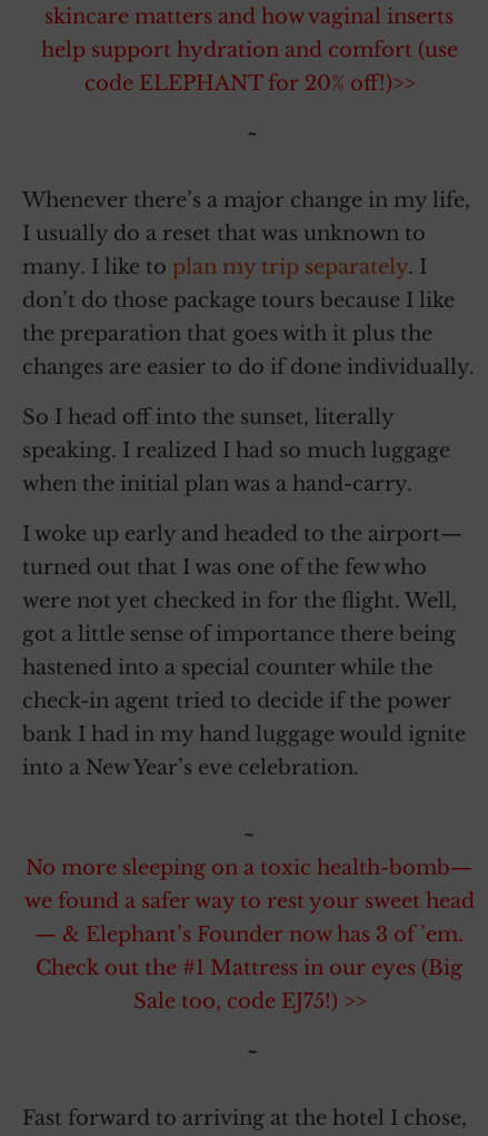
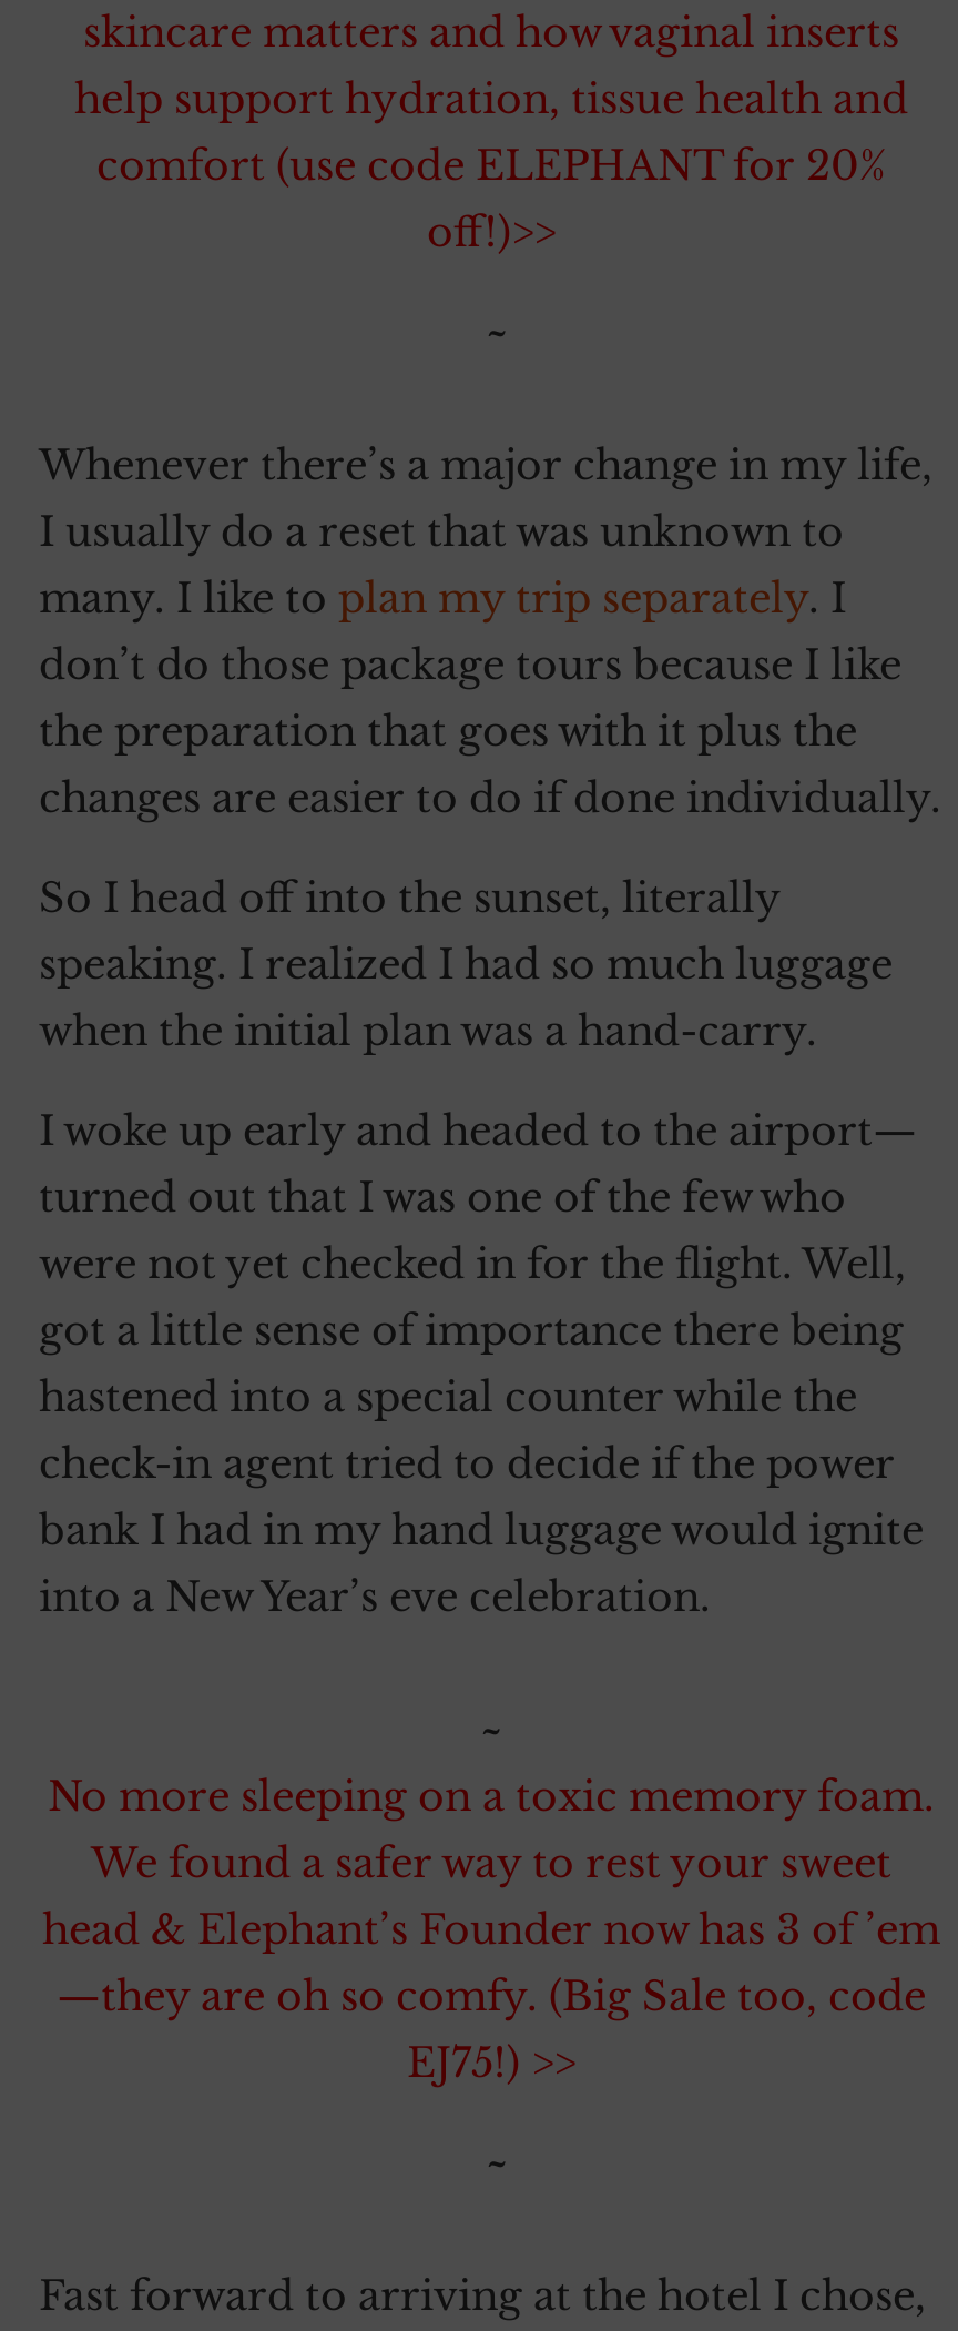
- help support hydration and comfort (use
- code ELEPHANT for 20% off!)>>
+ help support hydration, tissue health and
+ comfort (use code ELEPHANT for 20%
+ off!)>>

- No more sleeping on a toxic health-bomb—
- we found a safer way to rest your sweet head
- — & Elephant’s Founder now has 3 of ’em.
- Check out the #1 Mattress in our eyes (Big
- Sale too, code EJ75!) >>
+ No more sleeping on a toxic memory foam.
+ We found a safer way to rest your sweet
+ head & Elephant’s Founder now has 3 of ’em
+ —they are oh so comfy. (Big Sale too, code
+ EJ75!) >>
